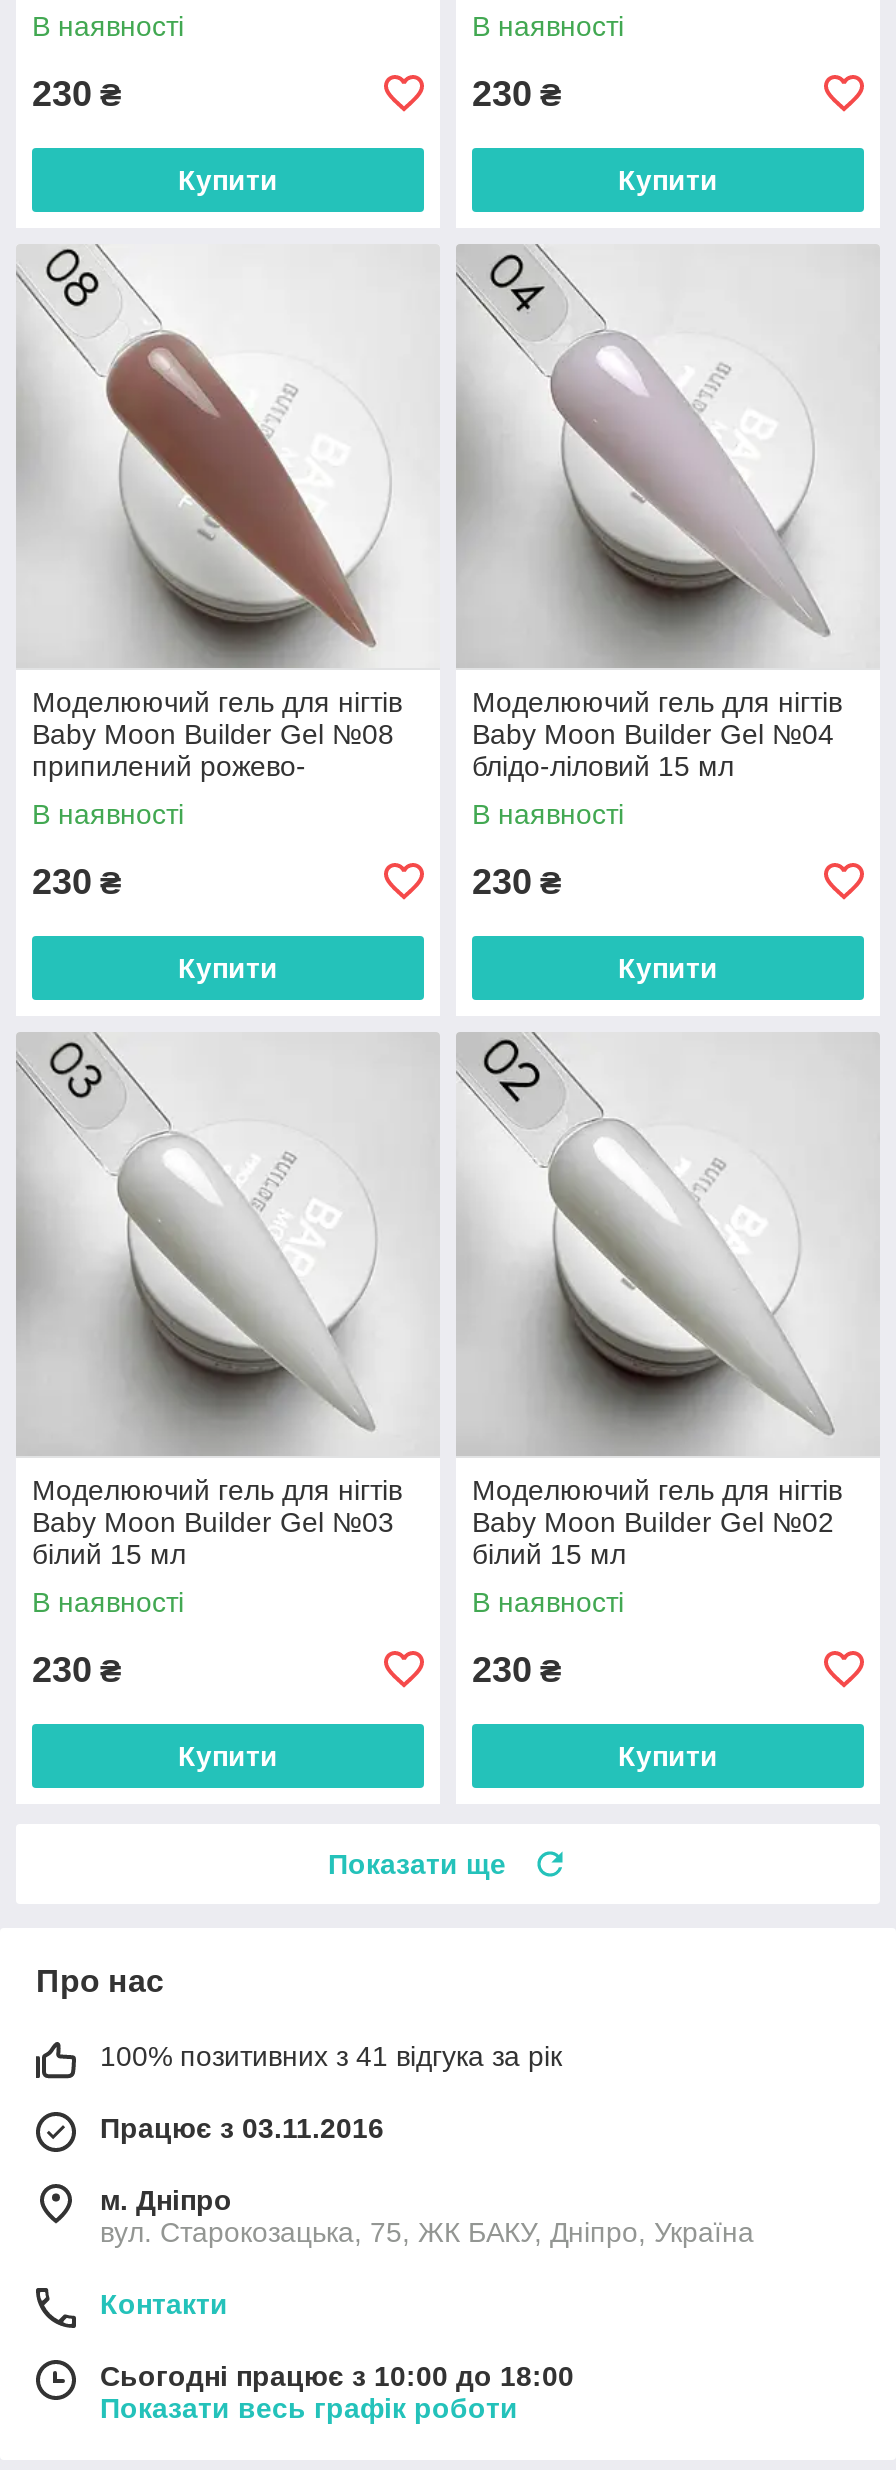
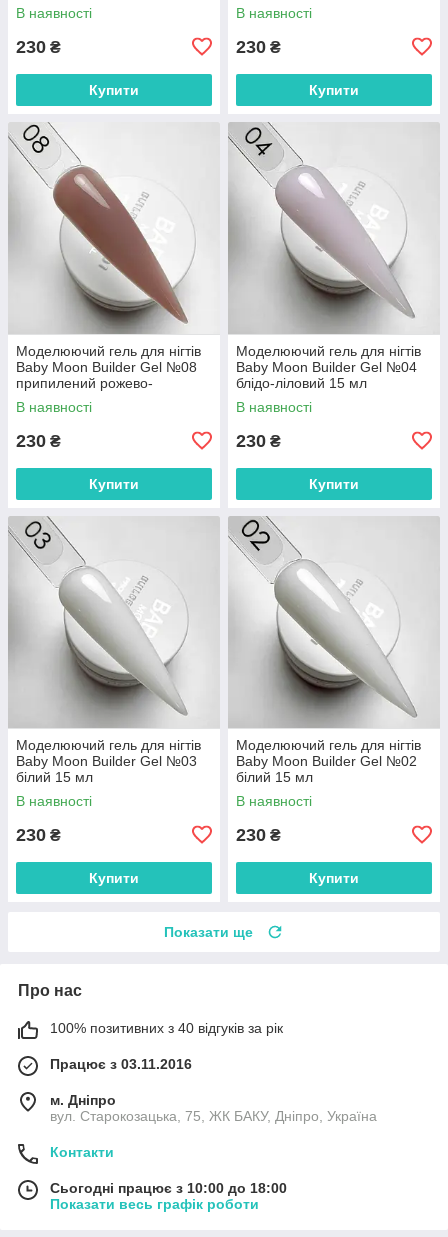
- 100% позитивних з 41 відгука за рік
+ 100% позитивних з 40 відгуків за рік
